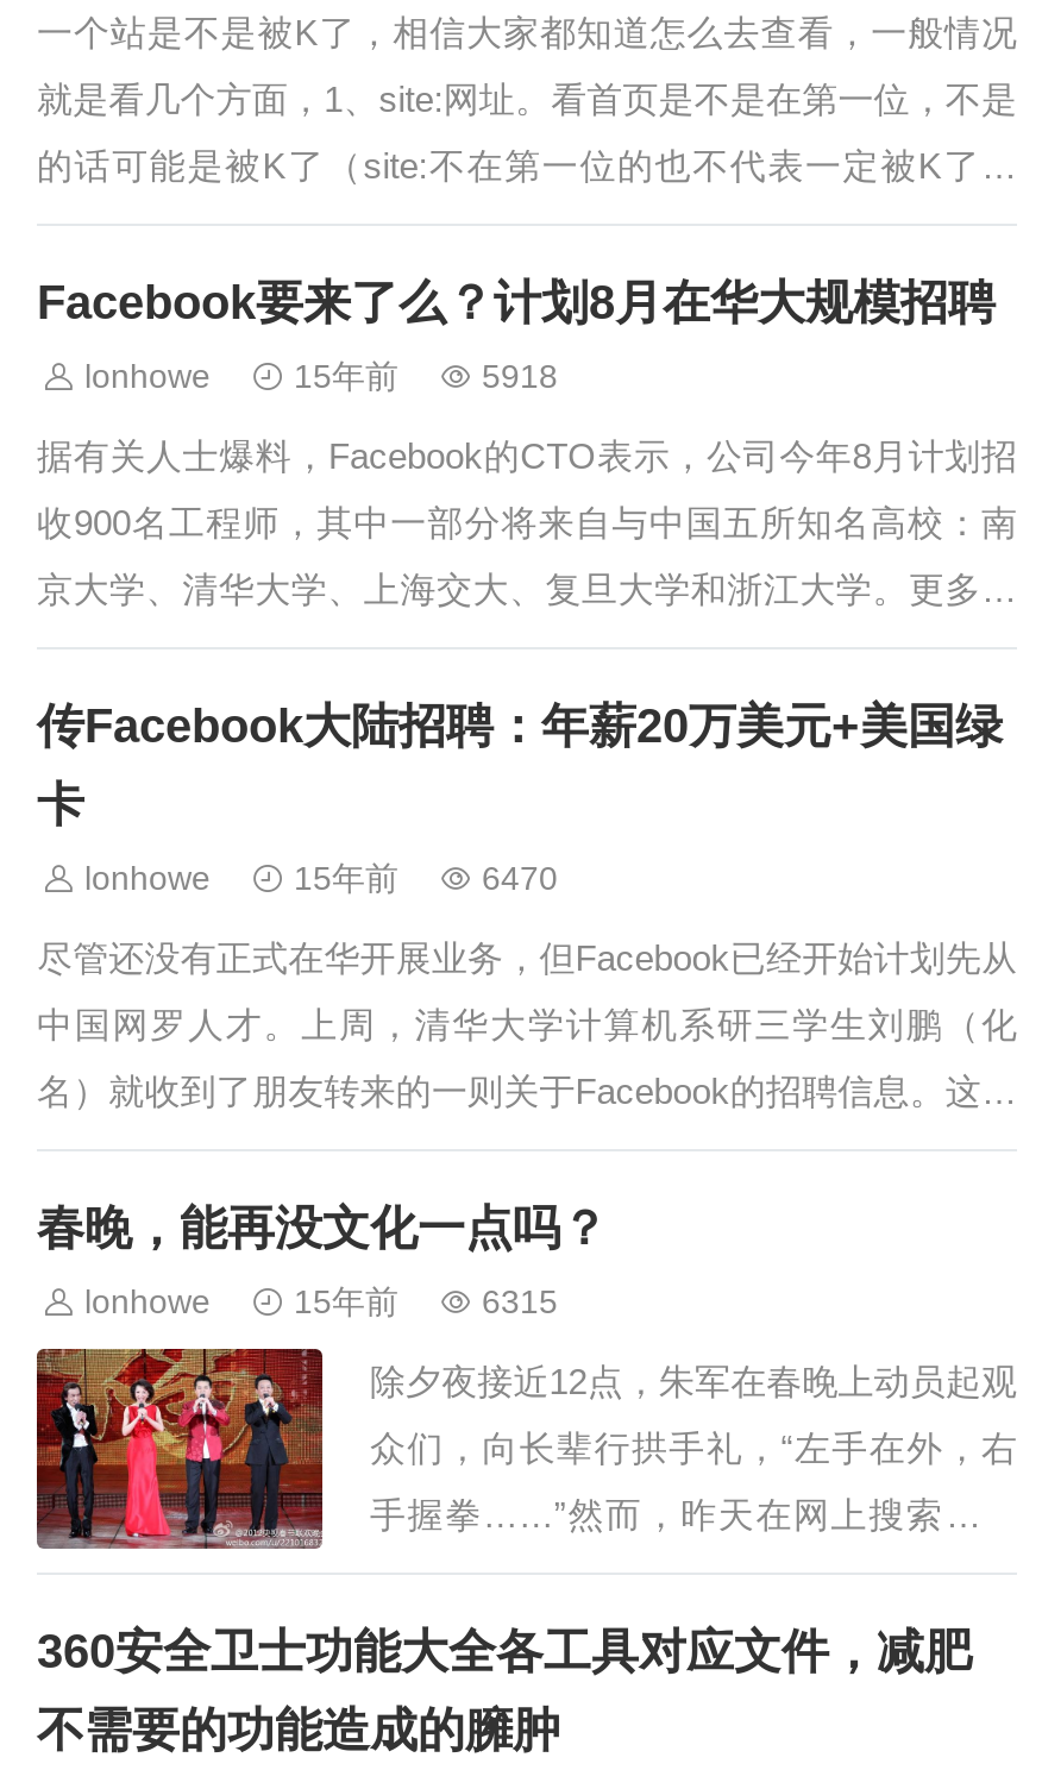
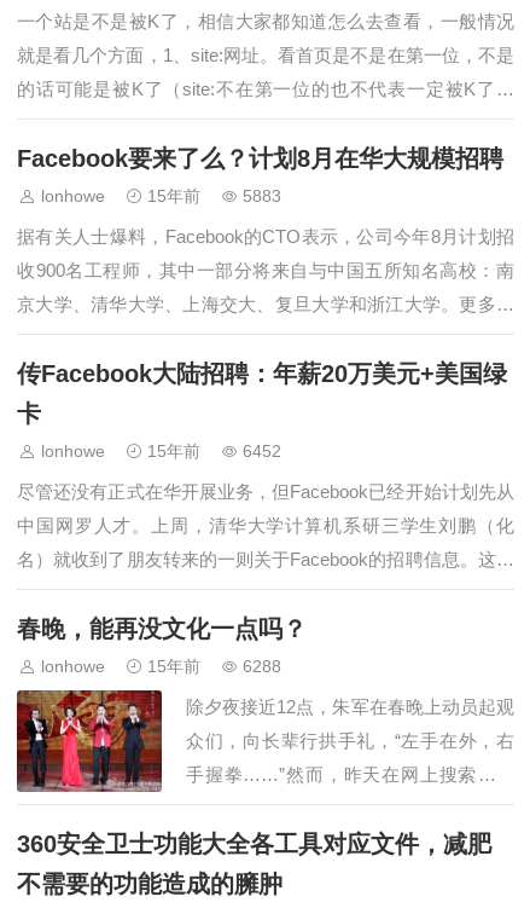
- 5918
+ 5883

- 6470
+ 6452

- 6315
+ 6288
